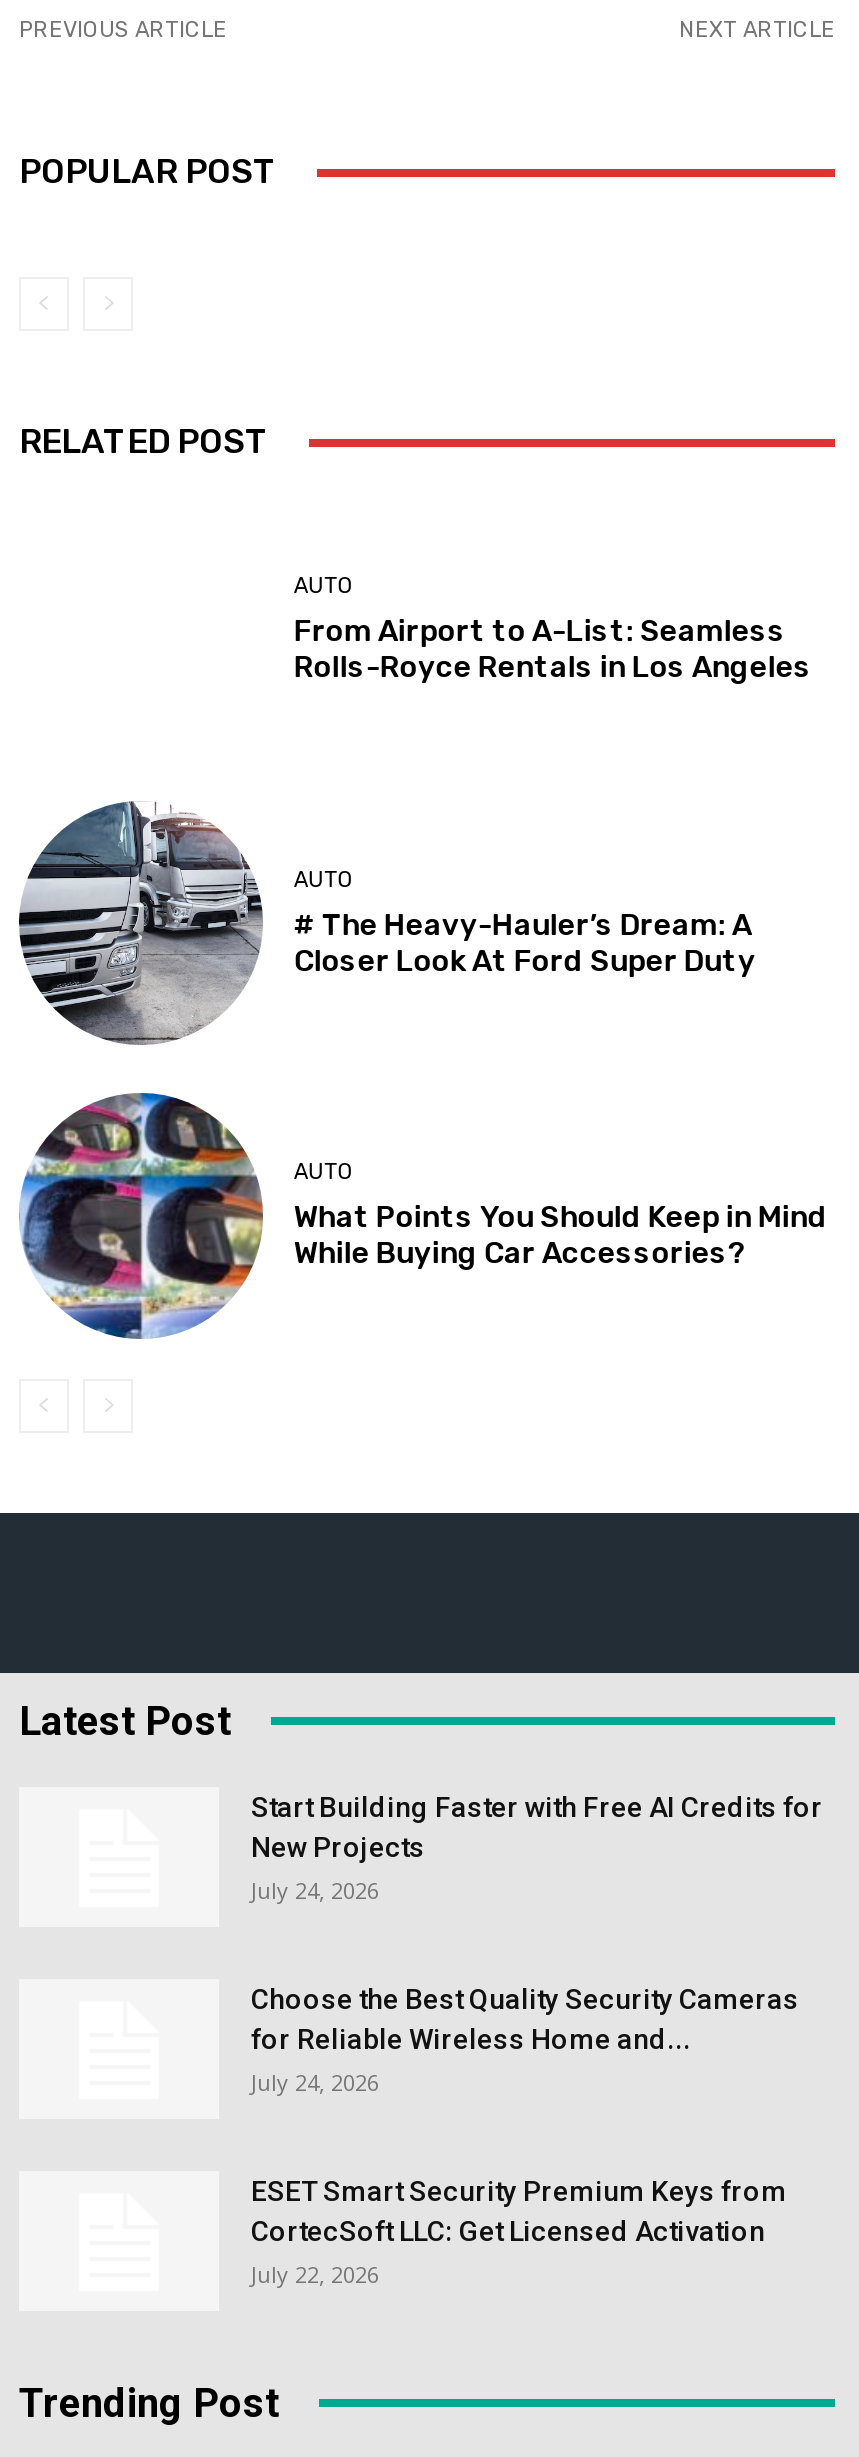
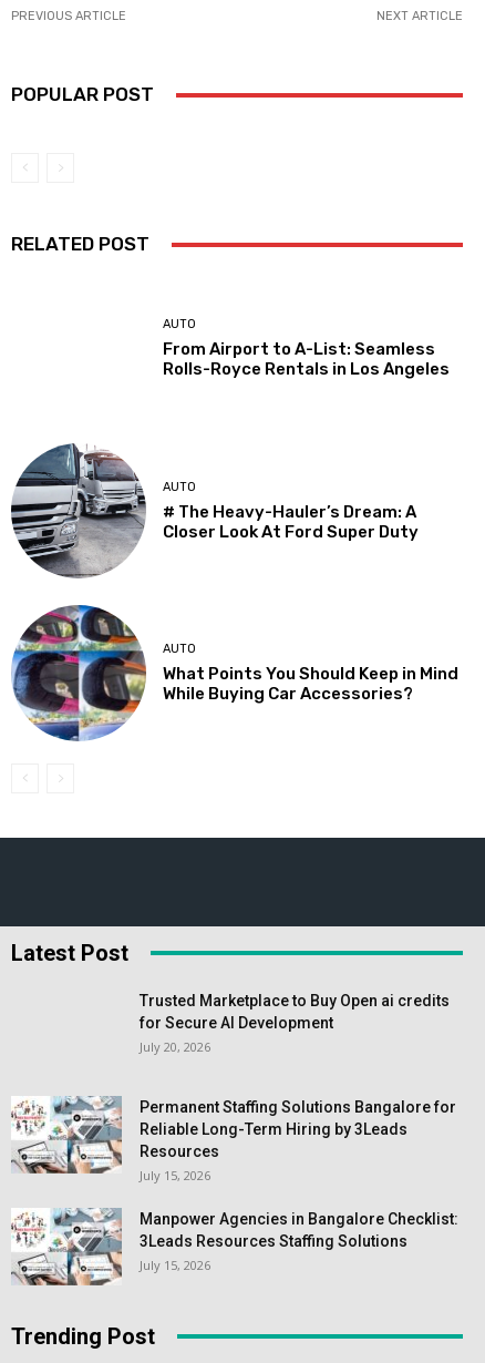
+ [image]

+ [image]

- Start Building Faster with Free AI Credits for
- New Projects
- July 24, 2026
+ Trusted Marketplace to Buy Open ai credits
+ for Secure AI Development
+ July 20, 2026

- Choose the Best Quality Security Cameras
- for Reliable Wireless Home and...
- July 24, 2026
+ Permanent Staffing Solutions Bangalore for
+ Reliable Long-Term Hiring by 3Leads
+ Resources
+ July 15, 2026

- ESET Smart Security Premium Keys from
- CortecSoft LLC: Get Licensed Activation
- July 22, 2026
+ Manpower Agencies in Bangalore Checklist:
+ 3Leads Resources Staffing Solutions
+ July 15, 2026
